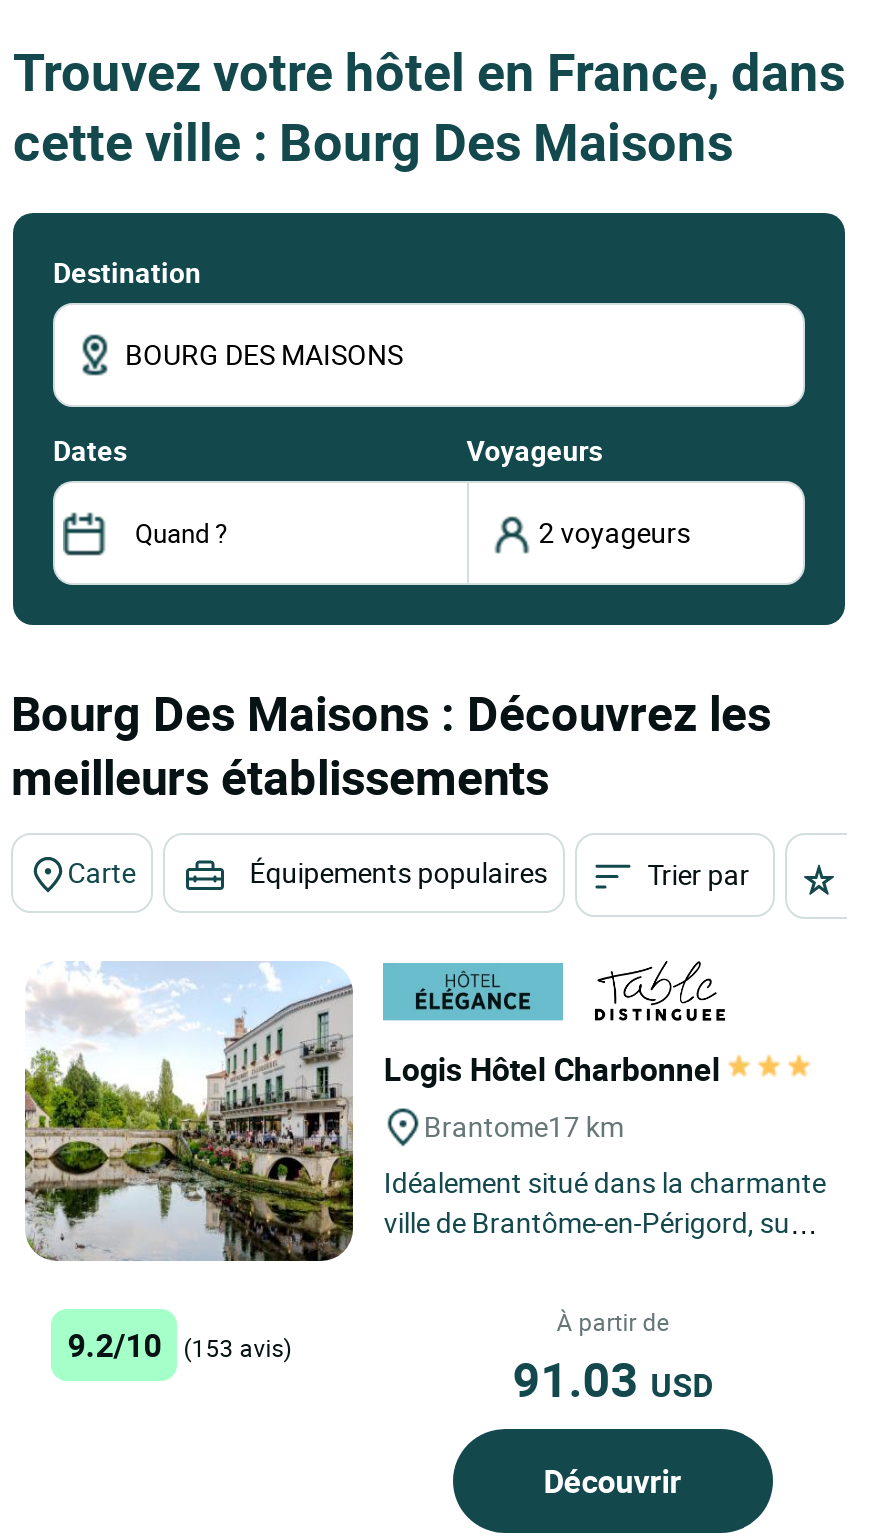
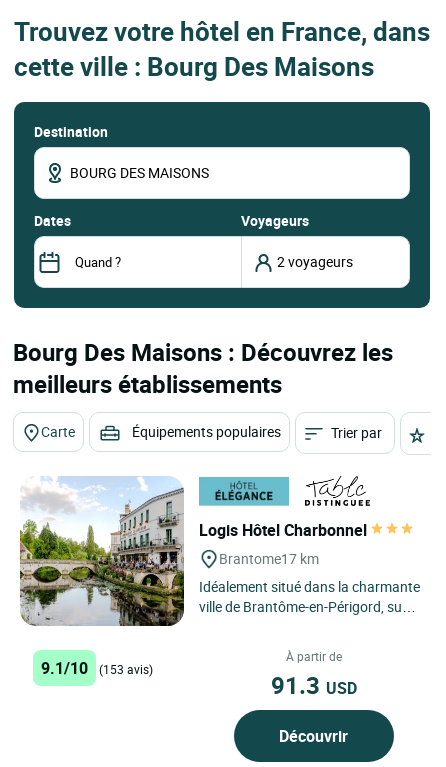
- 9.2/10 (153 avis)
+ 9.1/10 (153 avis)

- 91.03 USD
+ 91.3 USD
